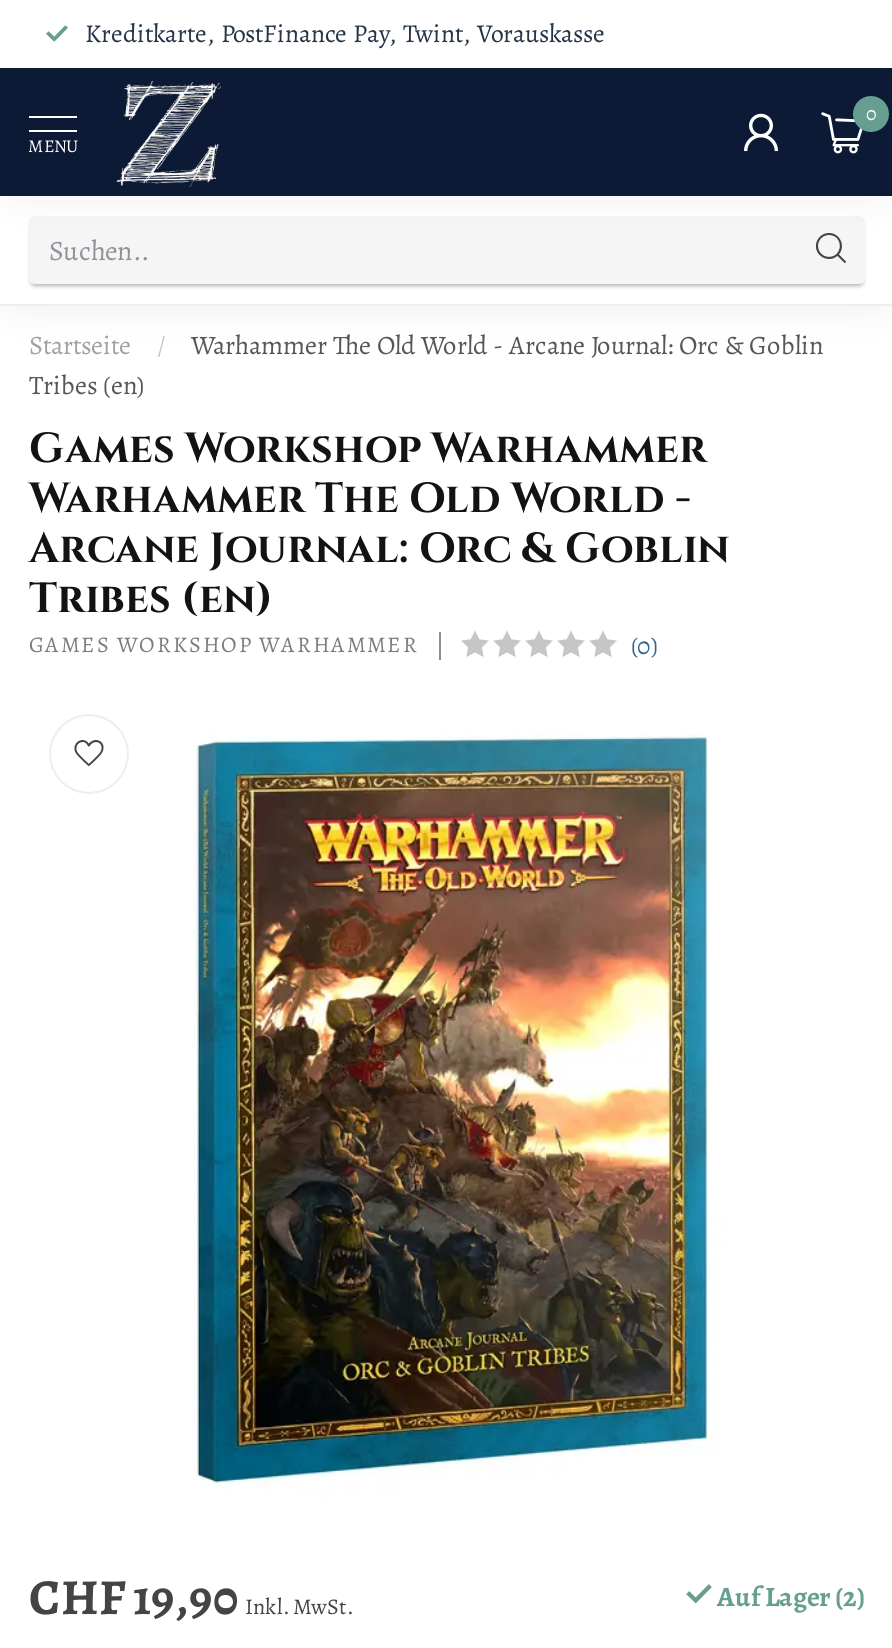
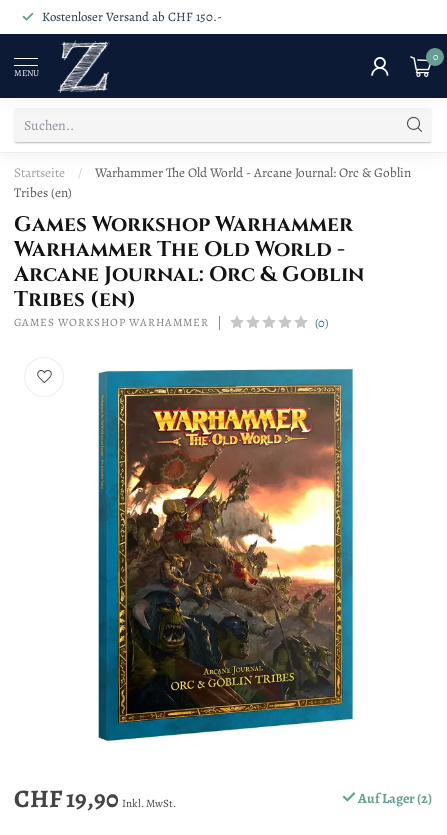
- Kreditkarte, PostFinance Pay, Twint, Vorauskasse
+ Kostenloser Versand ab CHF 150.-
